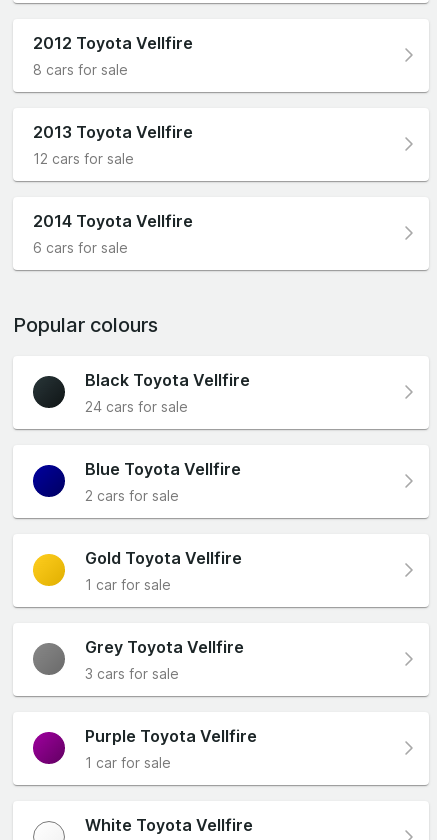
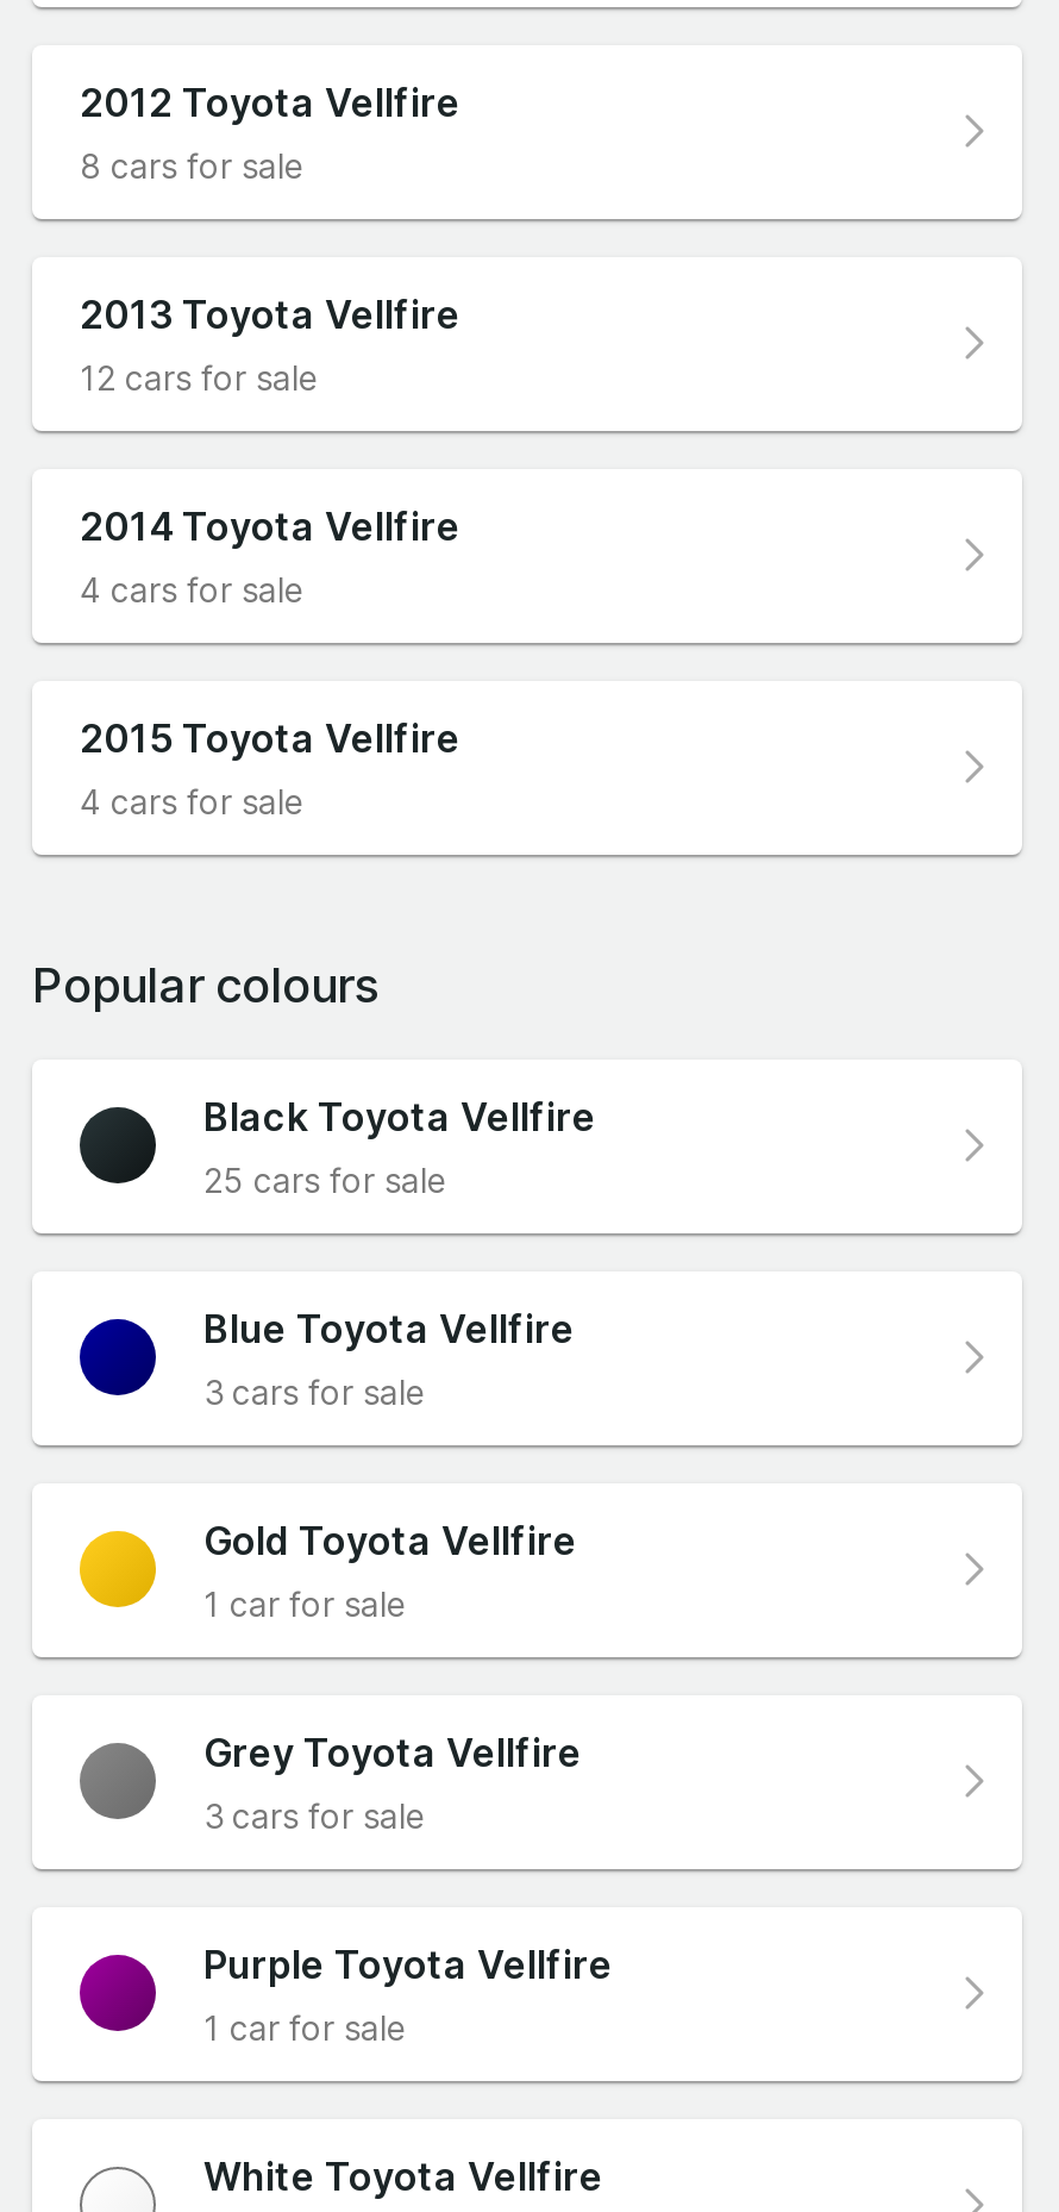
- 6 cars for sale
+ 4 cars for sale
+ 2015 Toyota Vellfire
+ 4 cars for sale

- 24 cars for sale
+ 25 cars for sale

- 2 cars for sale
+ 3 cars for sale
